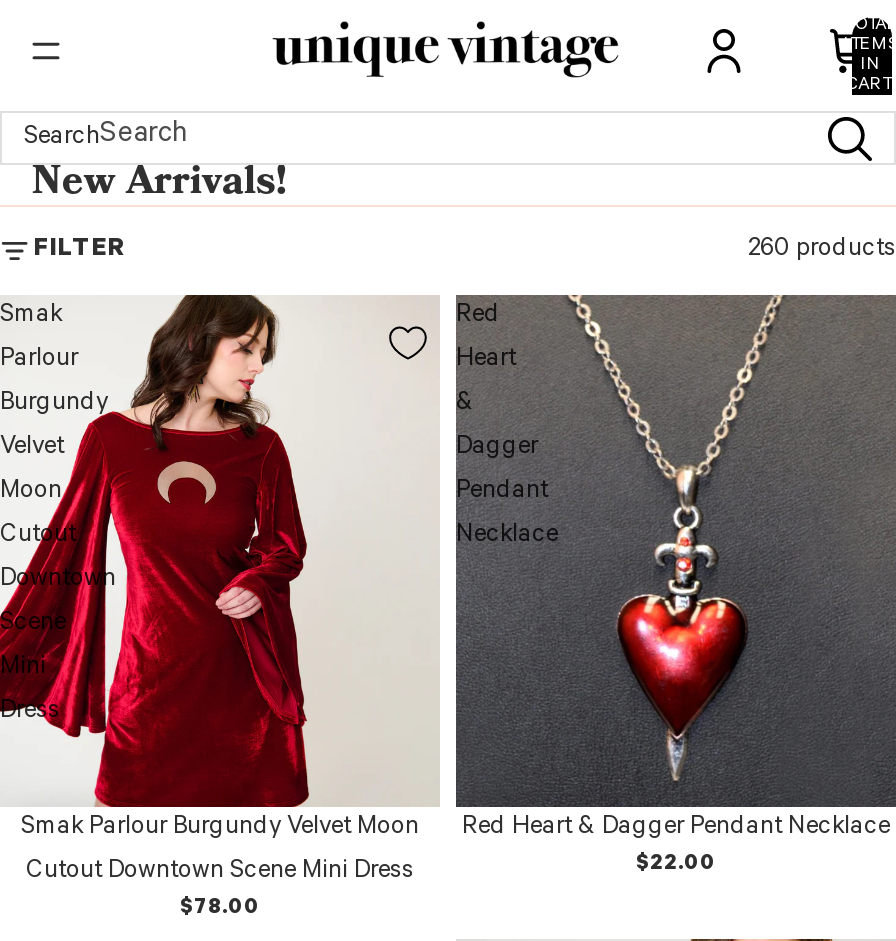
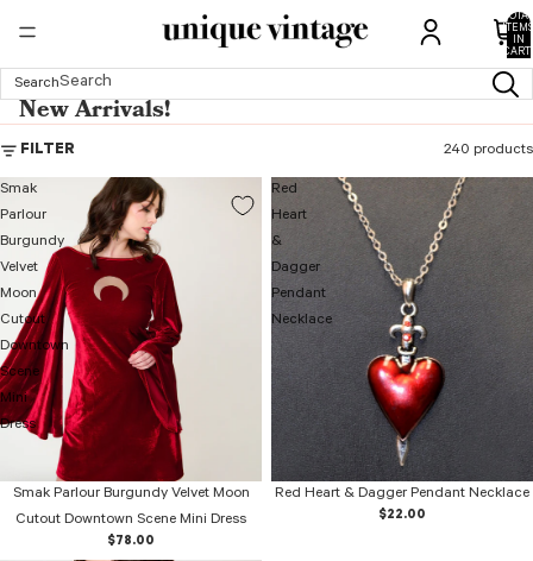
- 260 products
+ 240 products
